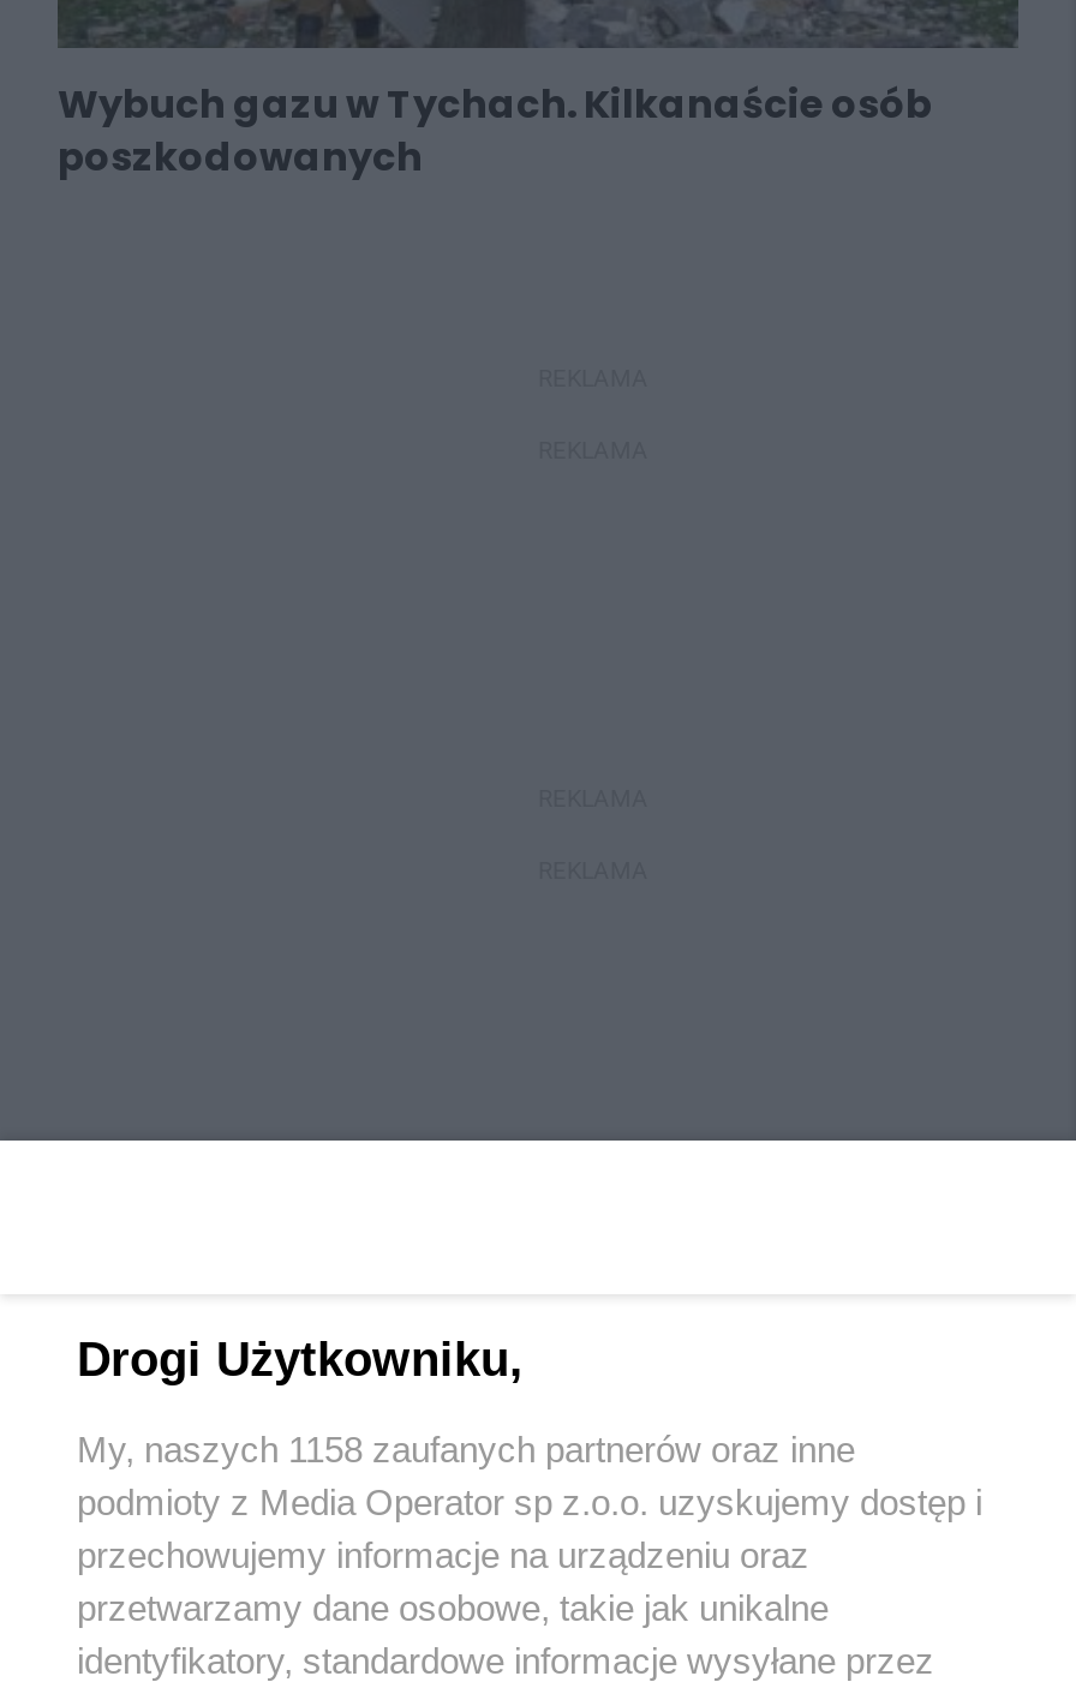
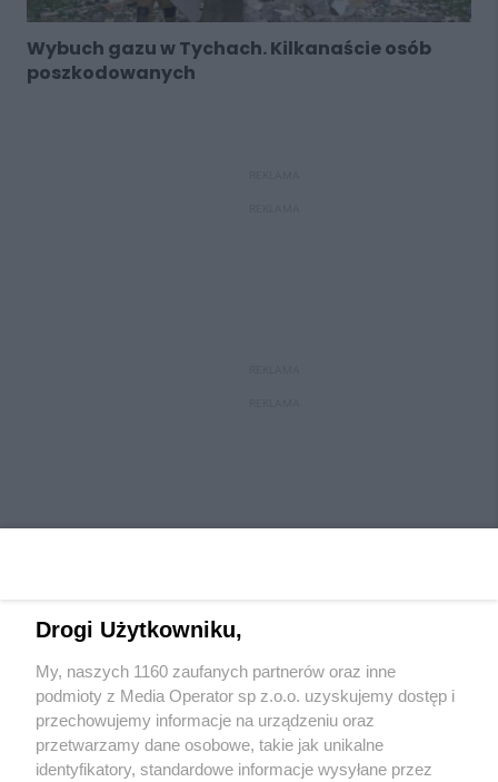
- My, naszych 1158 zaufanych partnerów oraz inne
+ My, naszych 1160 zaufanych partnerów oraz inne
